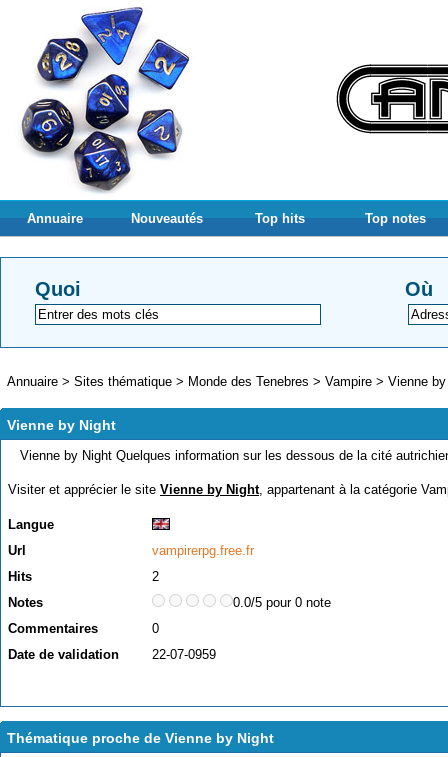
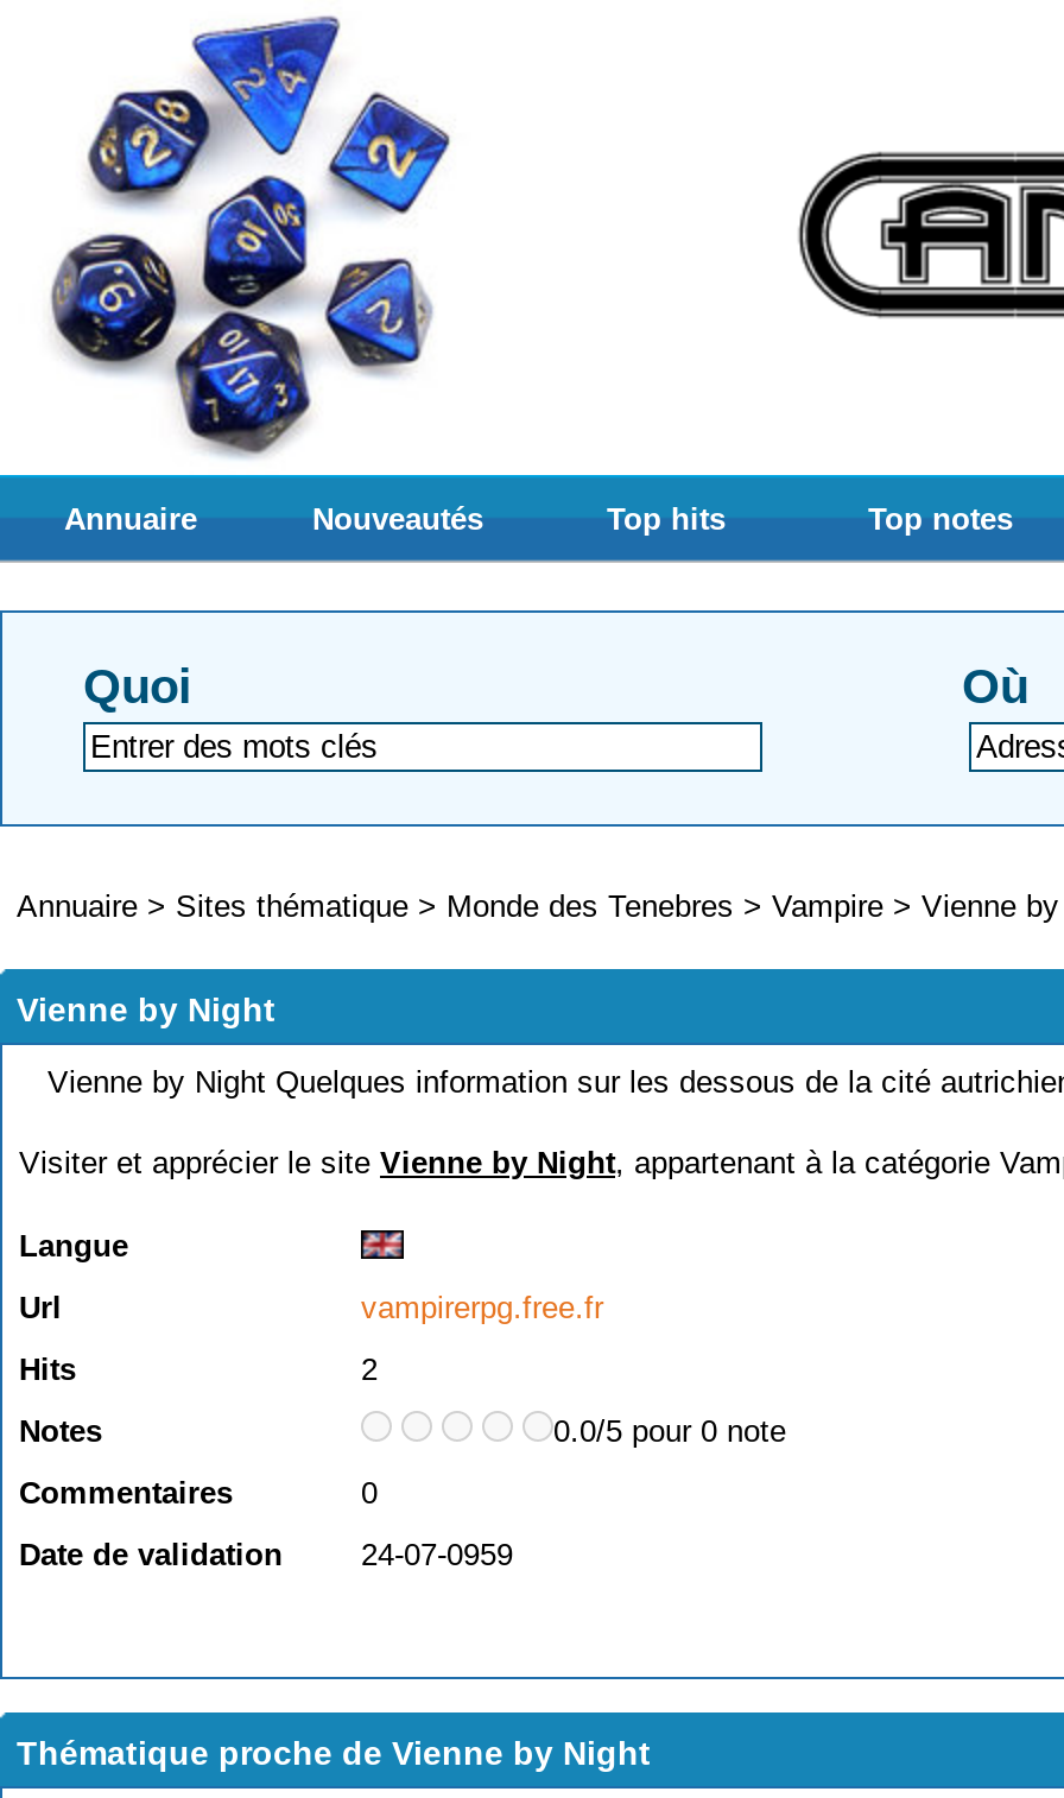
- 22-07-0959
+ 24-07-0959
